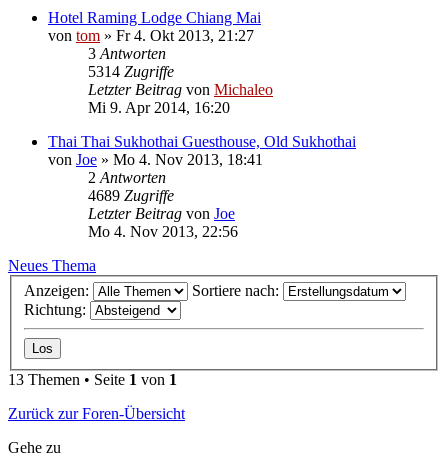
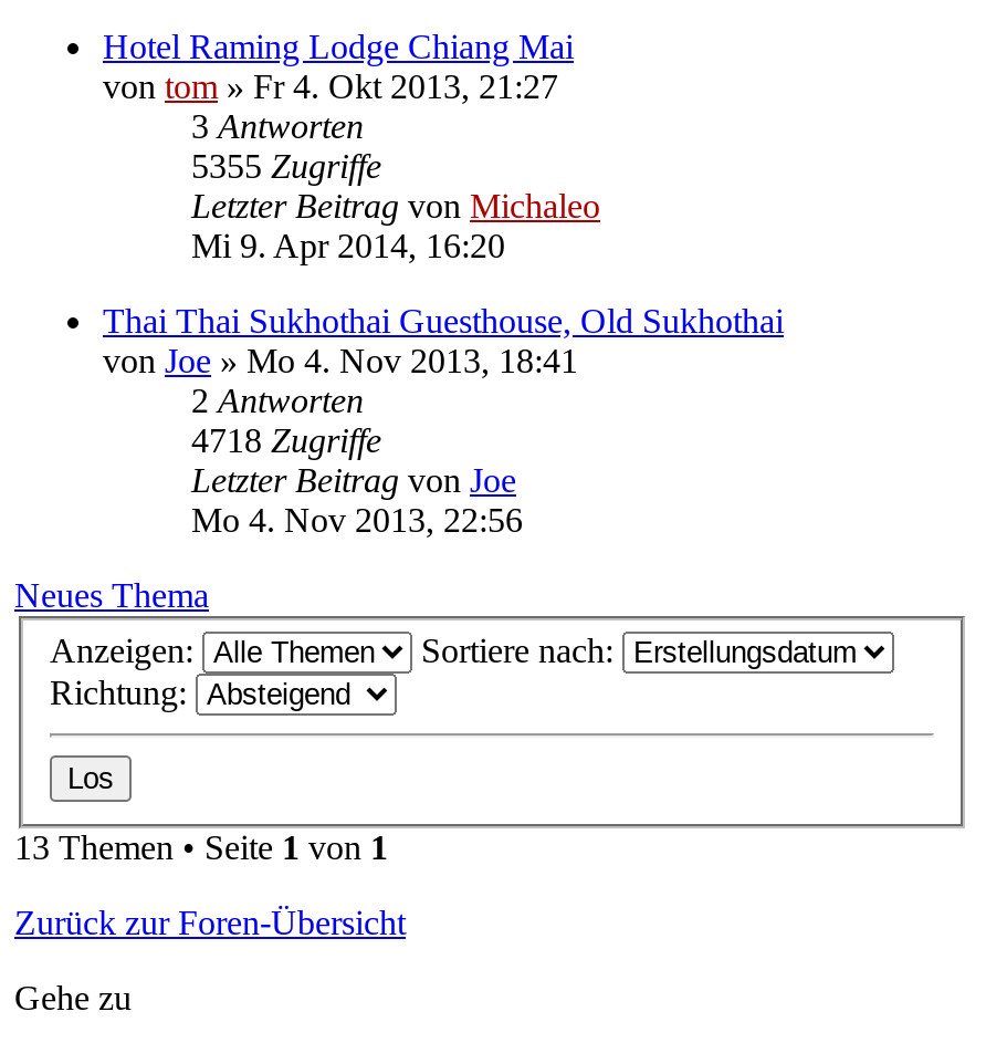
- 5314 Zugriffe
+ 5355 Zugriffe

- 4689 Zugriffe
+ 4718 Zugriffe
